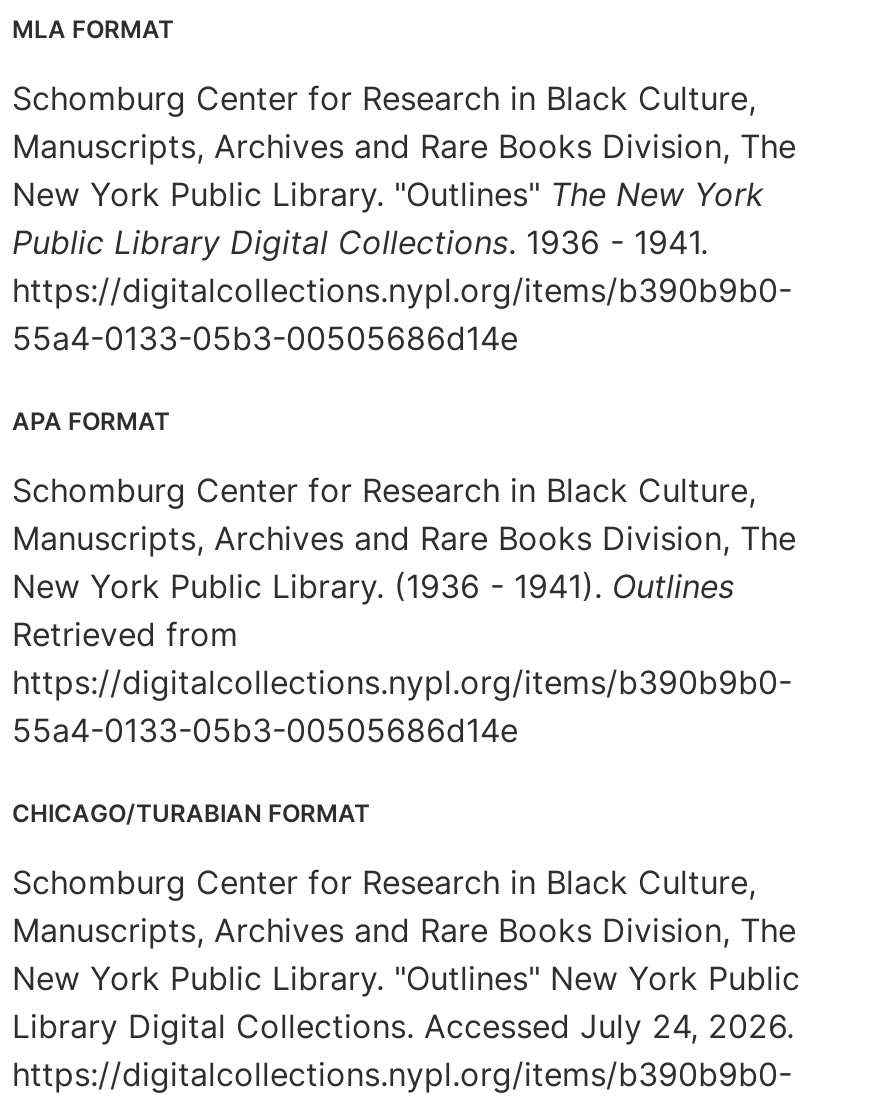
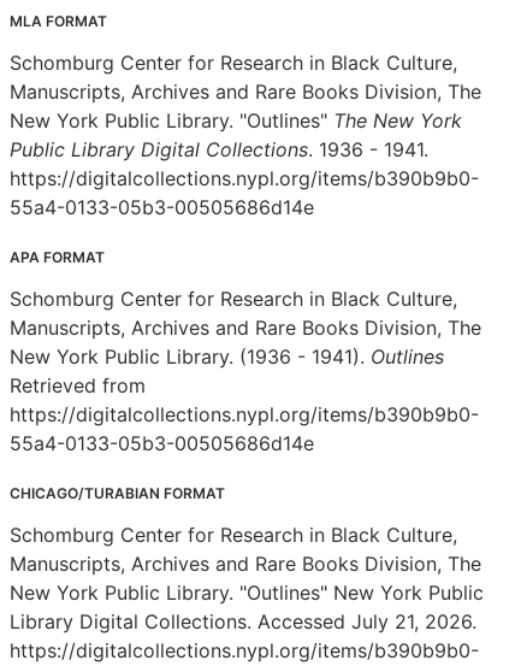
- Library Digital Collections. Accessed July 24, 2026.
+ Library Digital Collections. Accessed July 21, 2026.
